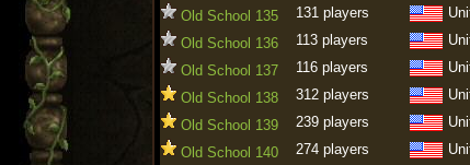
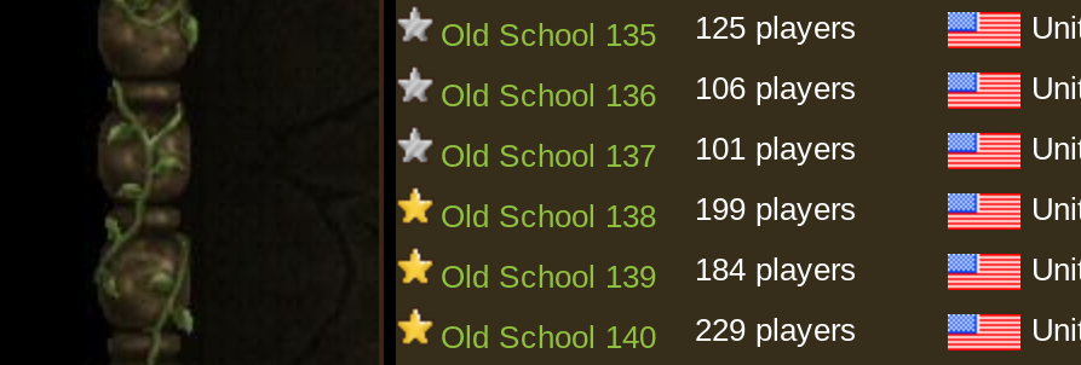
- Old School 135 131 players
+ Old School 135 125 players

- Old School 136 113 players
+ Old School 136 106 players

- Old School 137 116 players
+ Old School 137 101 players

- Old School 138 312 players
+ Old School 138 199 players

- Old School 139 239 players
+ Old School 139 184 players

- Old School 140 274 players
+ Old School 140 229 players
